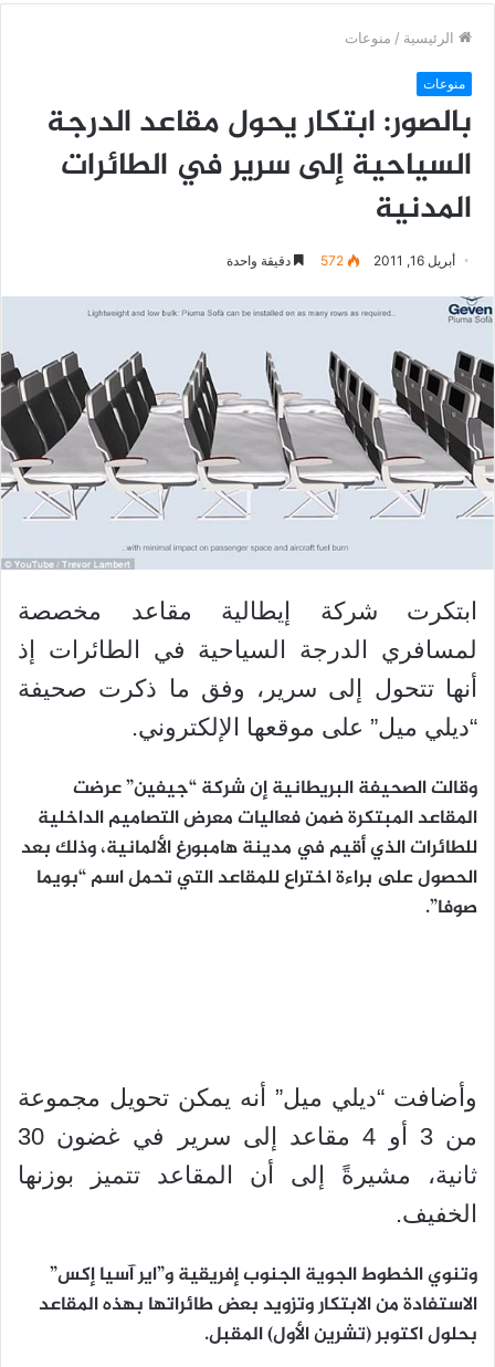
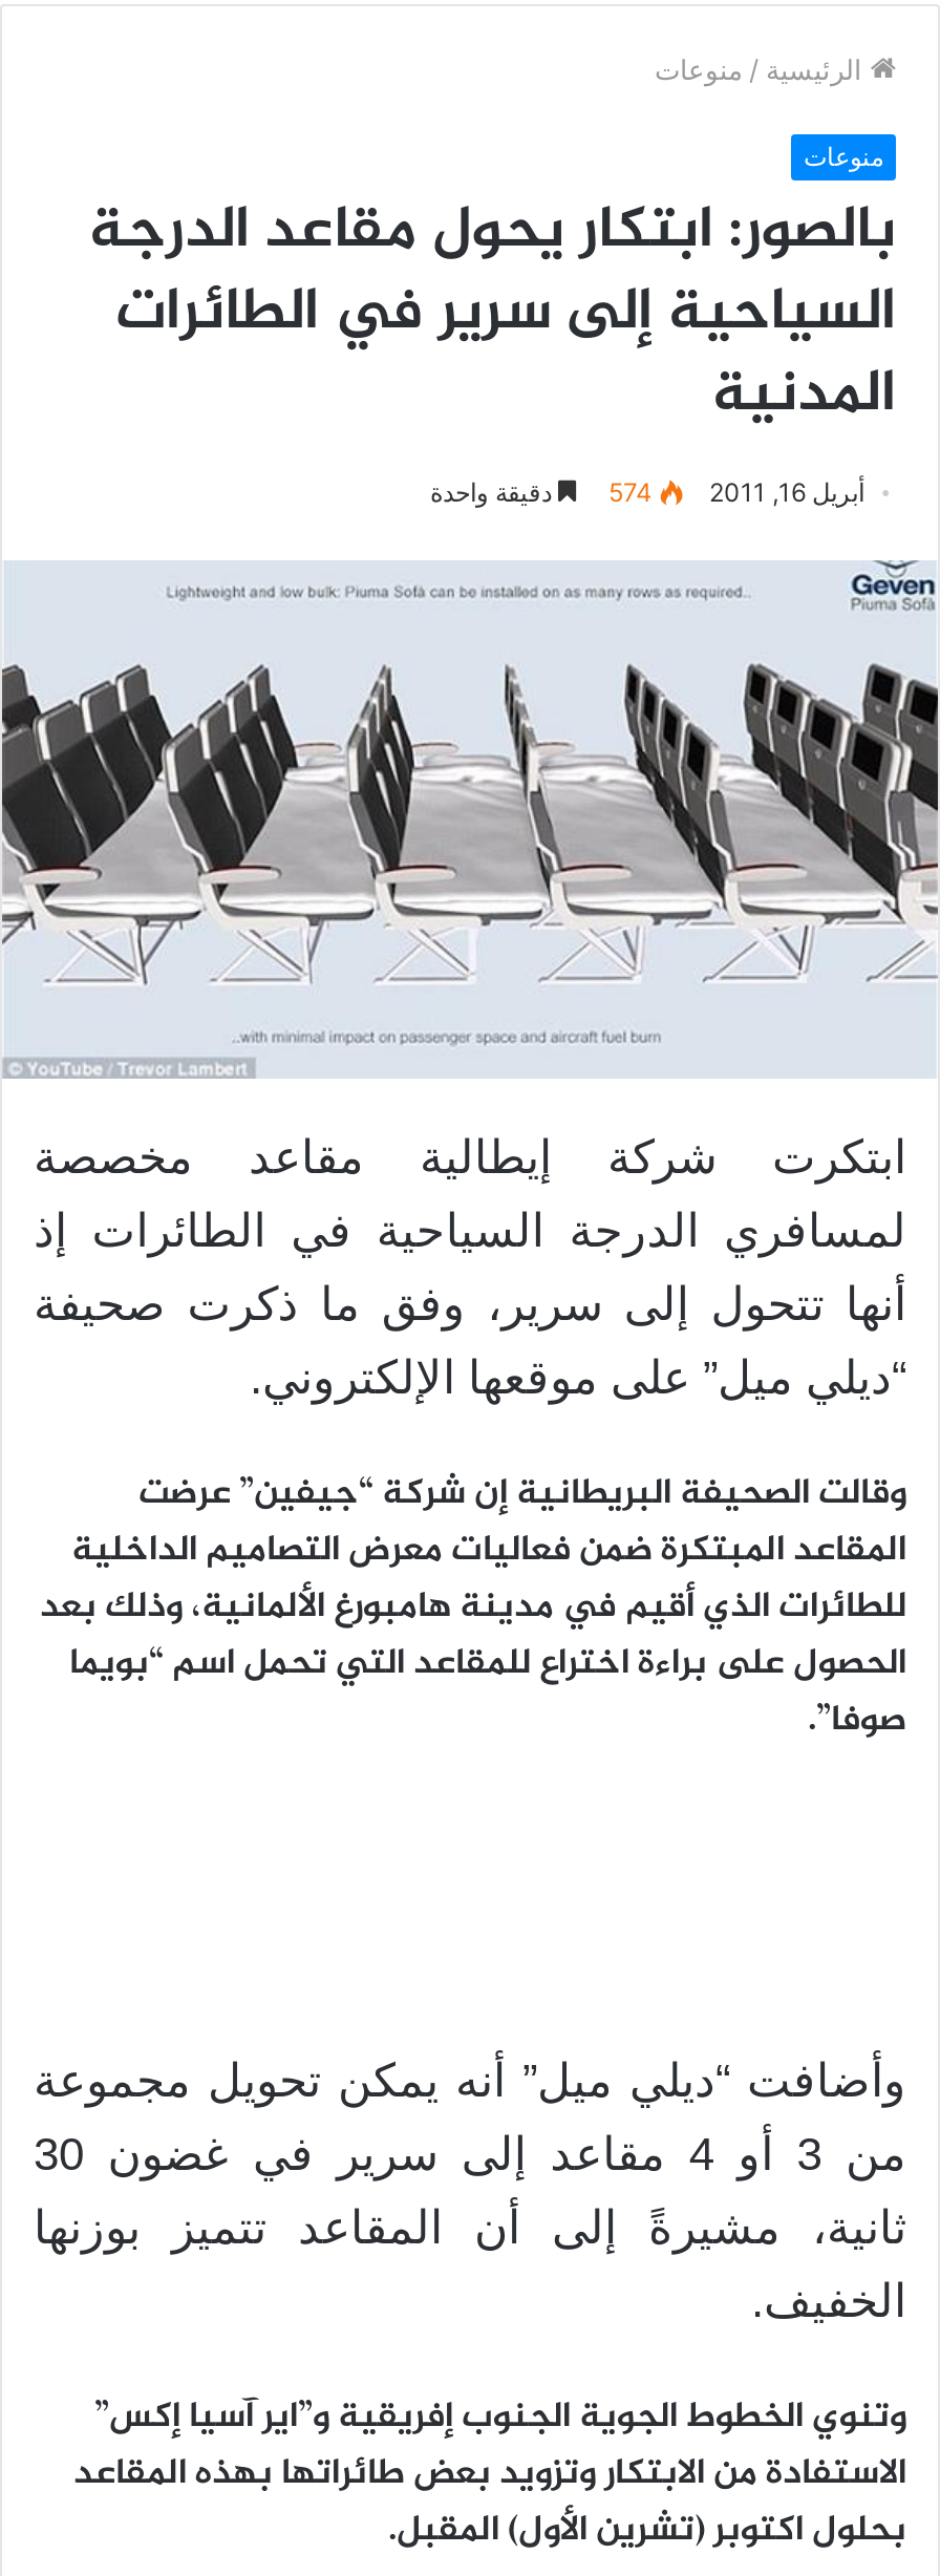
- 572 دقيقة واحدة
+ 574 دقيقة واحدة
